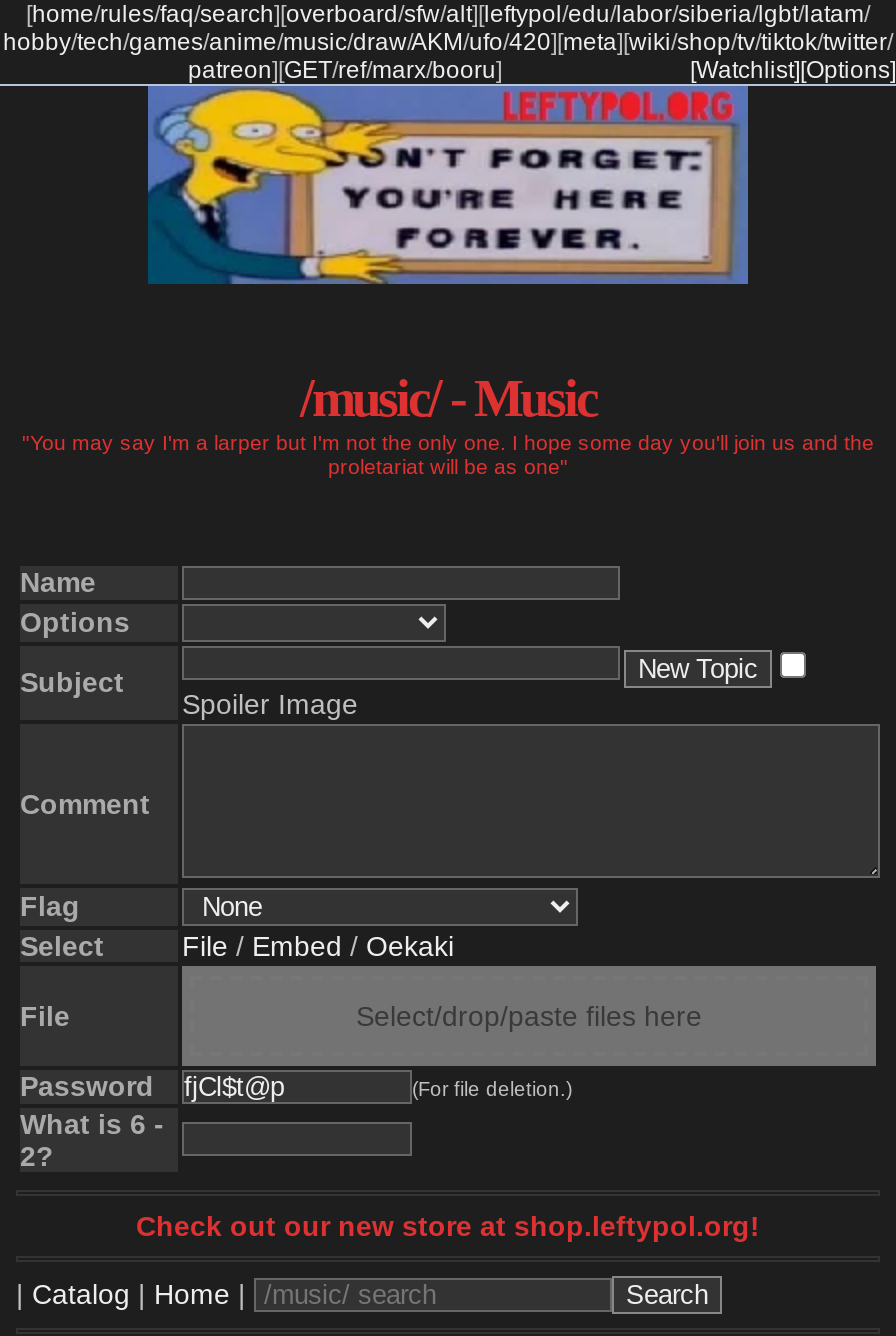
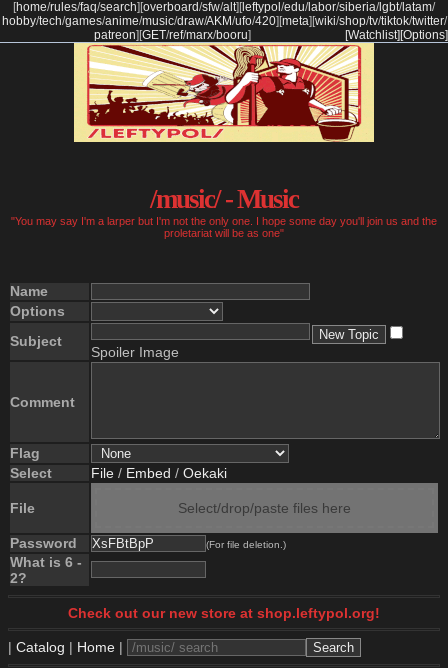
- [image]
+ [image]
